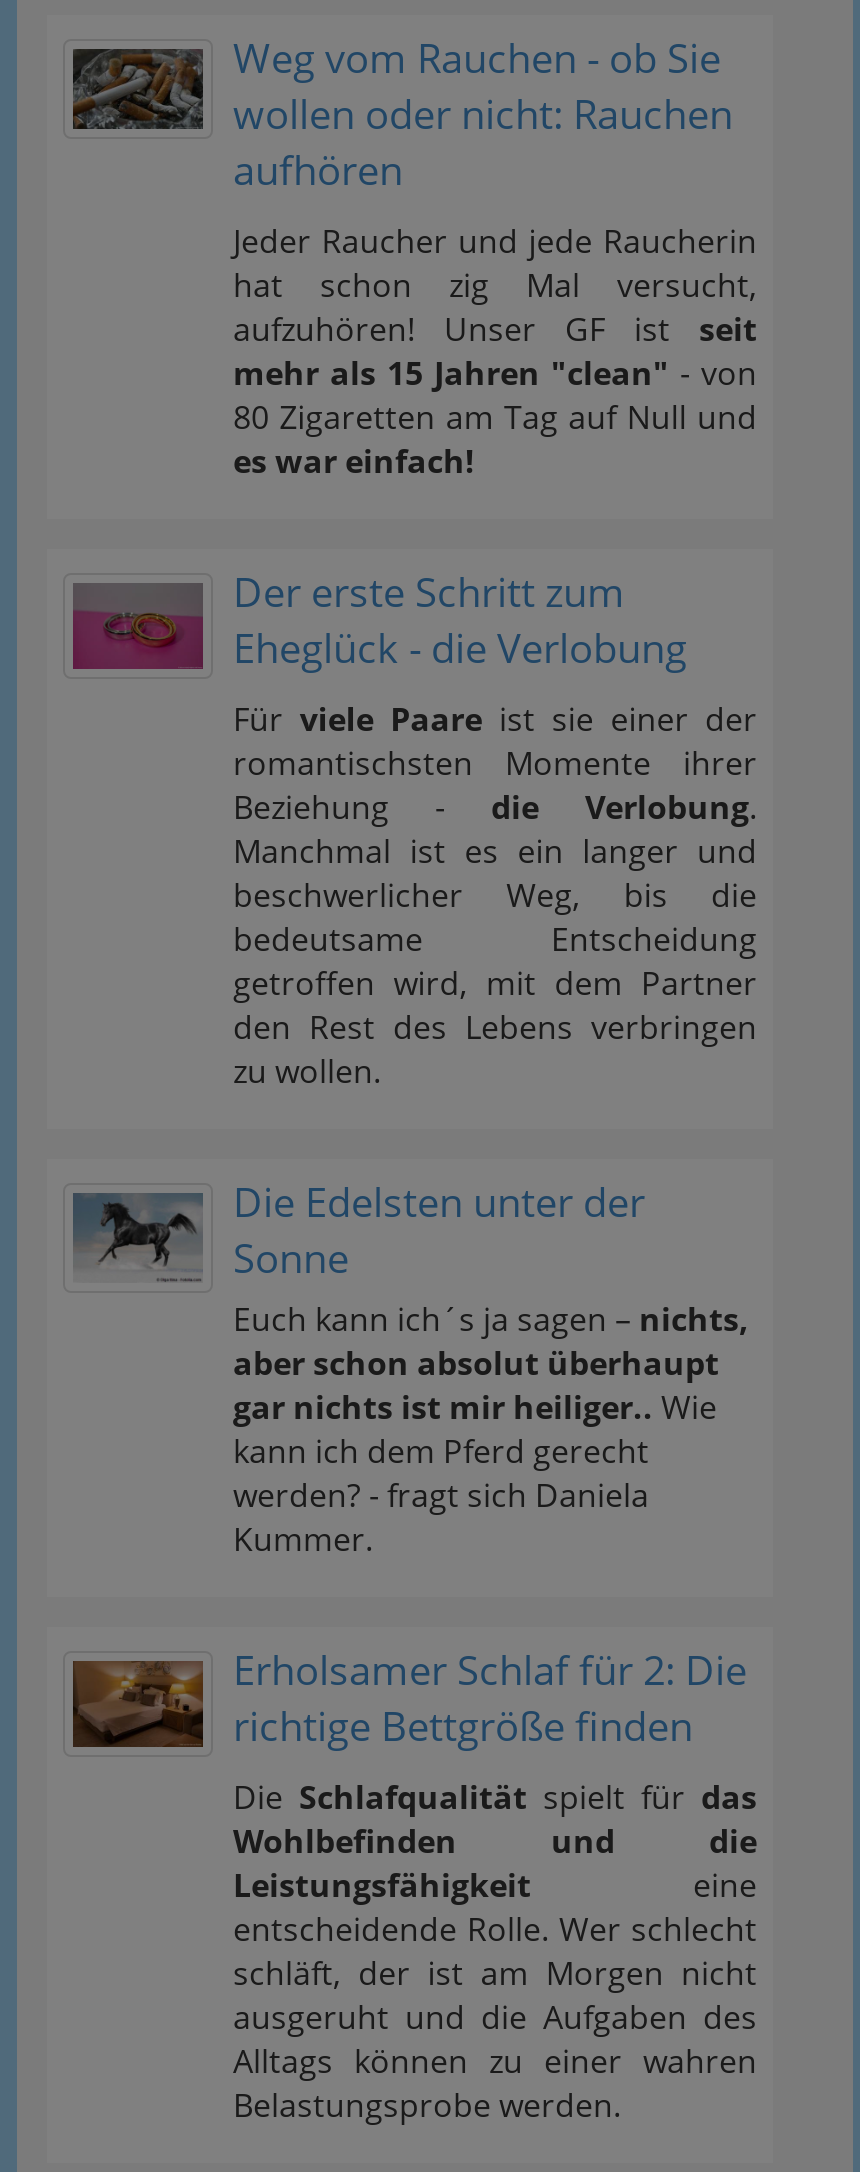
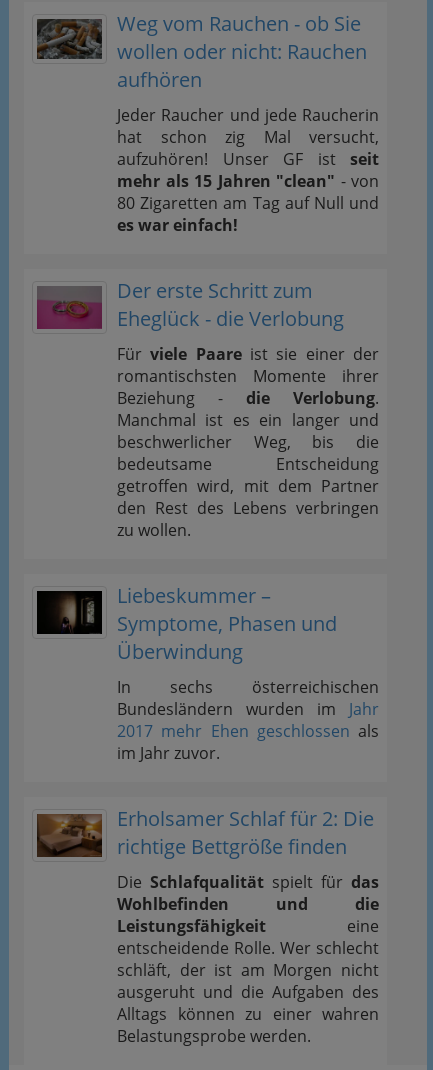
- [image]
- Die Edelsten unter der
- Sonne
- Euch kann ich´s ja sagen – nichts,
- aber schon absolut überhaupt
- gar nichts ist mir heiliger.. Wie
- kann ich dem Pferd gerecht
- werden? - fragt sich Daniela
- Kummer.
+ [image]
+ Liebeskummer –
+ Symptome, Phasen und
+ Überwindung
+ In sechs österreichischen
+ Bundesländern wurden im Jahr
+ 2017 mehr Ehen geschlossen als
+ im Jahr zuvor.
